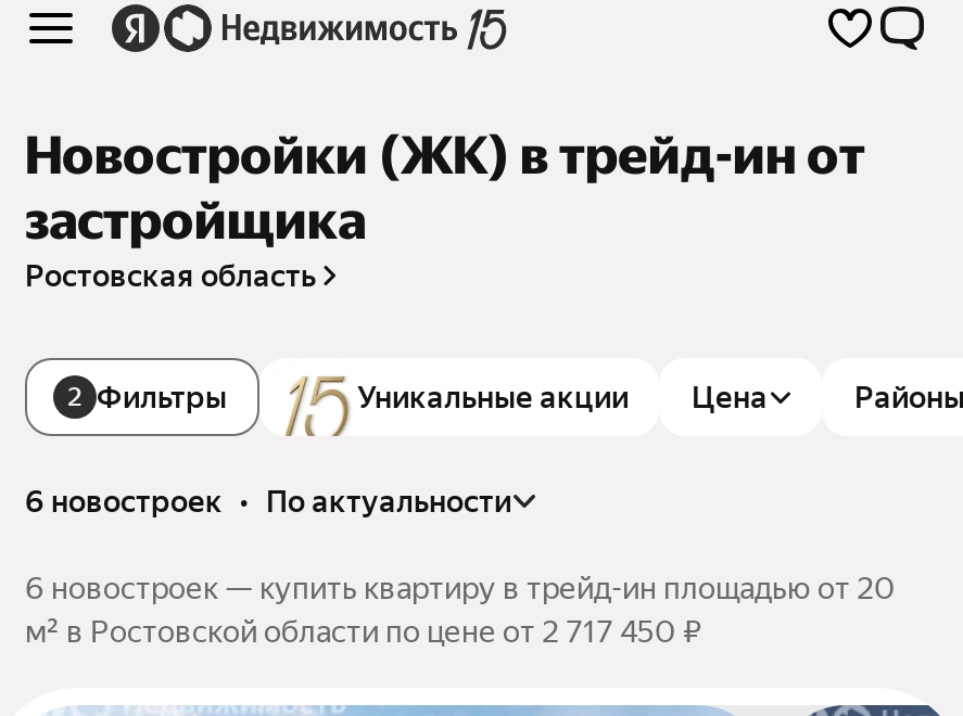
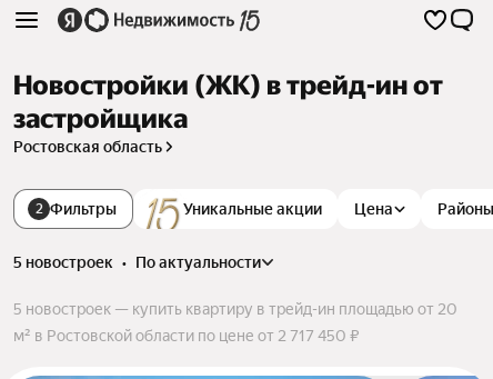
- 6 новостроек • по актуальности
+ 5 новостроек • по актуальности

- 6 новостроек — купить квартиру в трейд-ин площадью от 20
+ 5 новостроек — купить квартиру в трейд-ин площадью от 20
